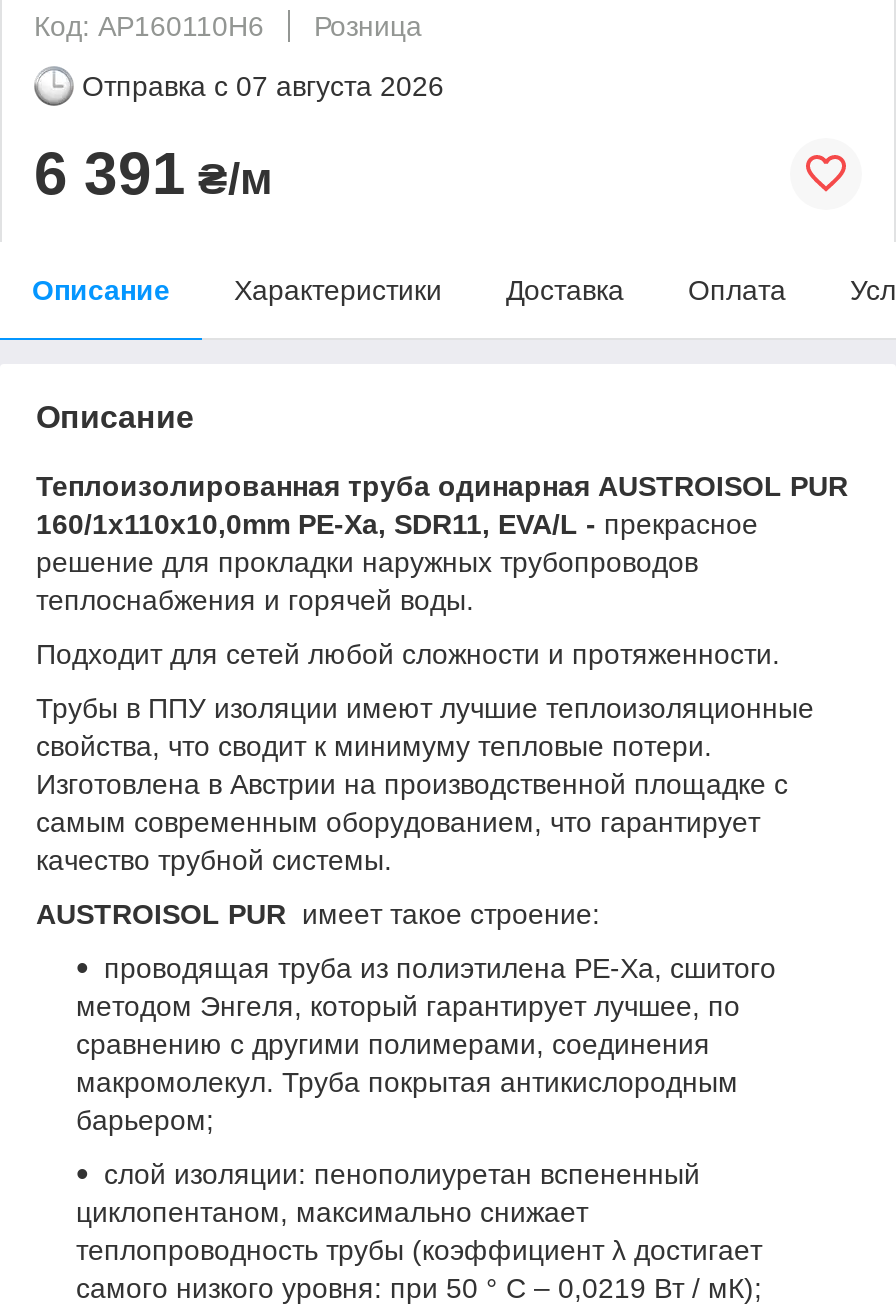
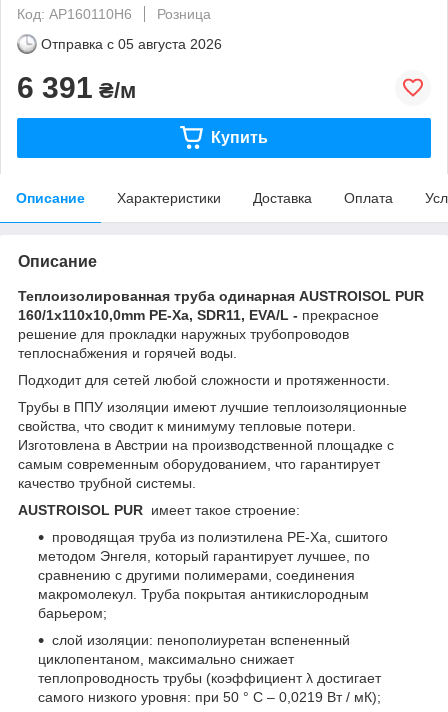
- Отправка с 07 августа 2026
+ Отправка с 05 августа 2026

+ Купить
